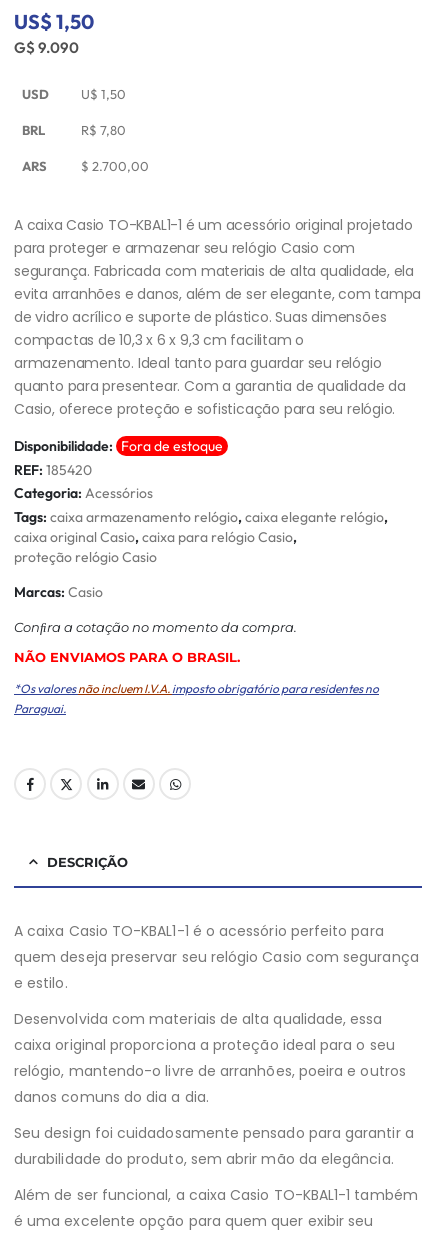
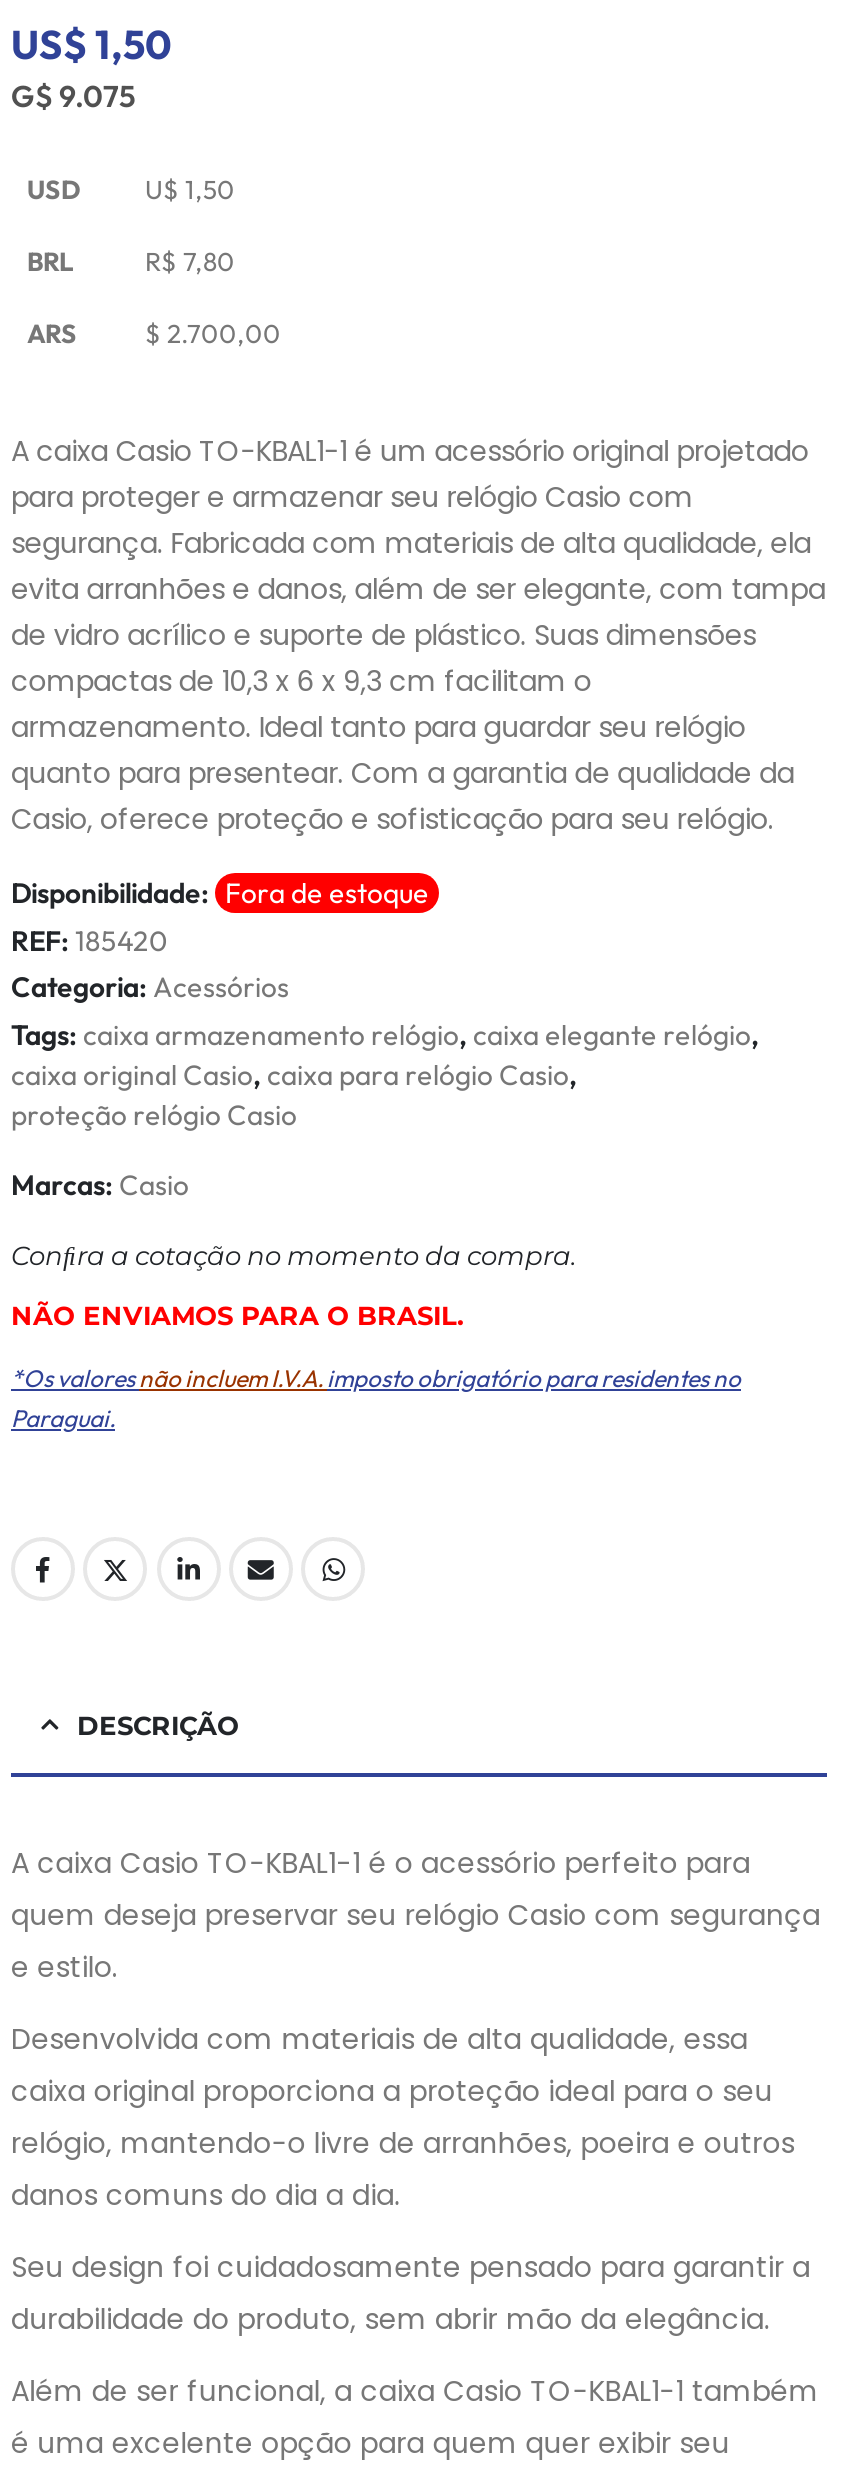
- G$ 9.090
+ G$ 9.075
